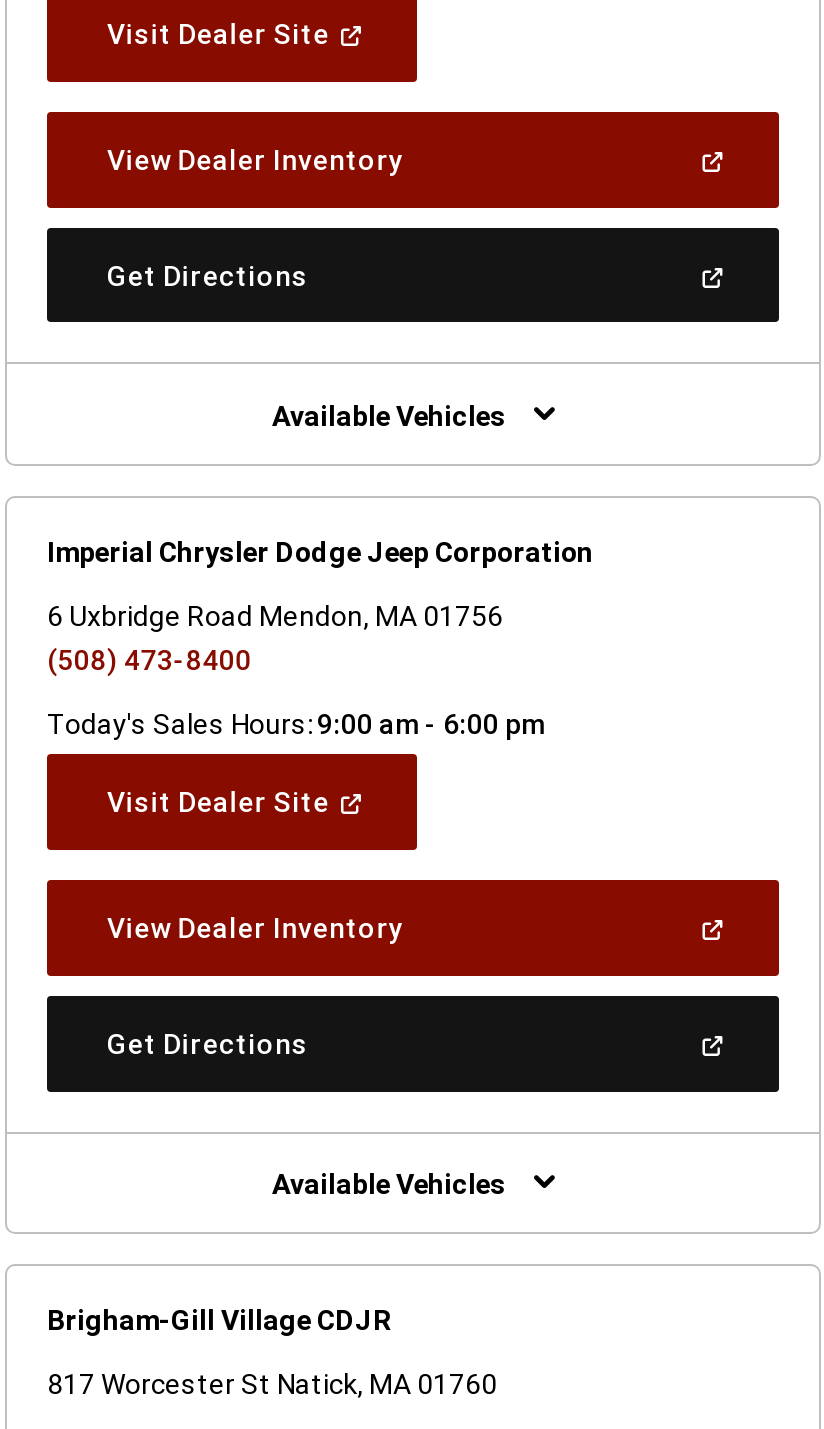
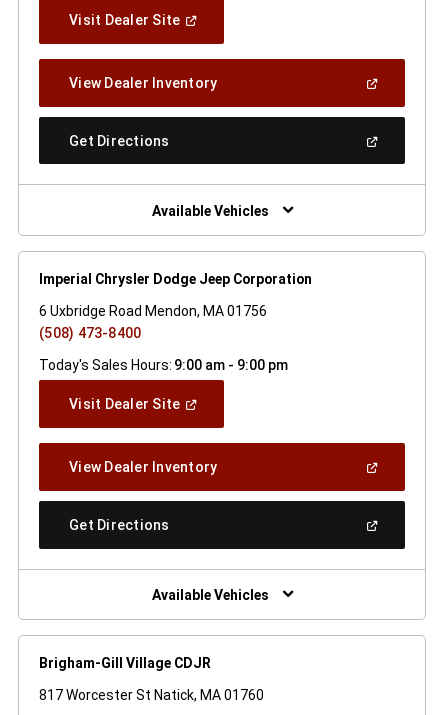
- Today's Sales Hours: 9:00 am - 6:00 pm
+ Today's Sales Hours: 9:00 am - 9:00 pm
